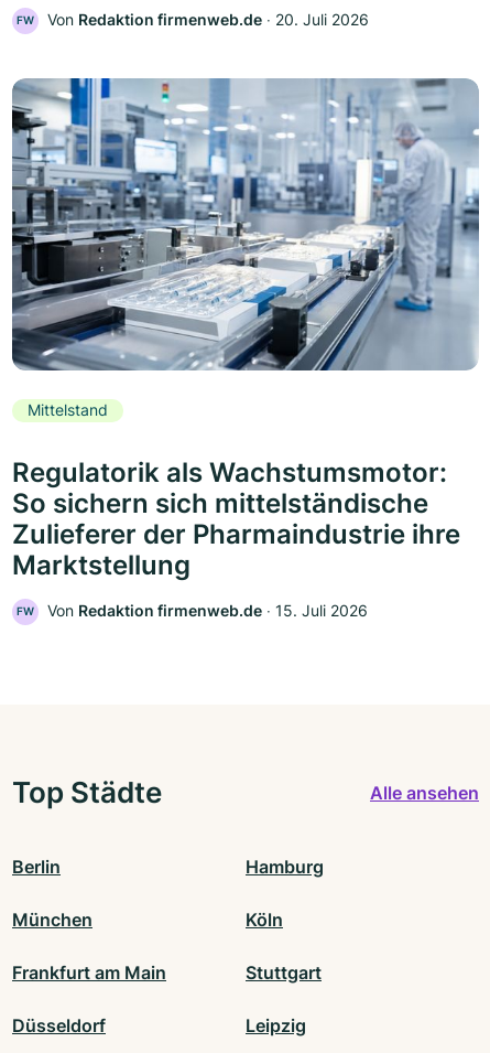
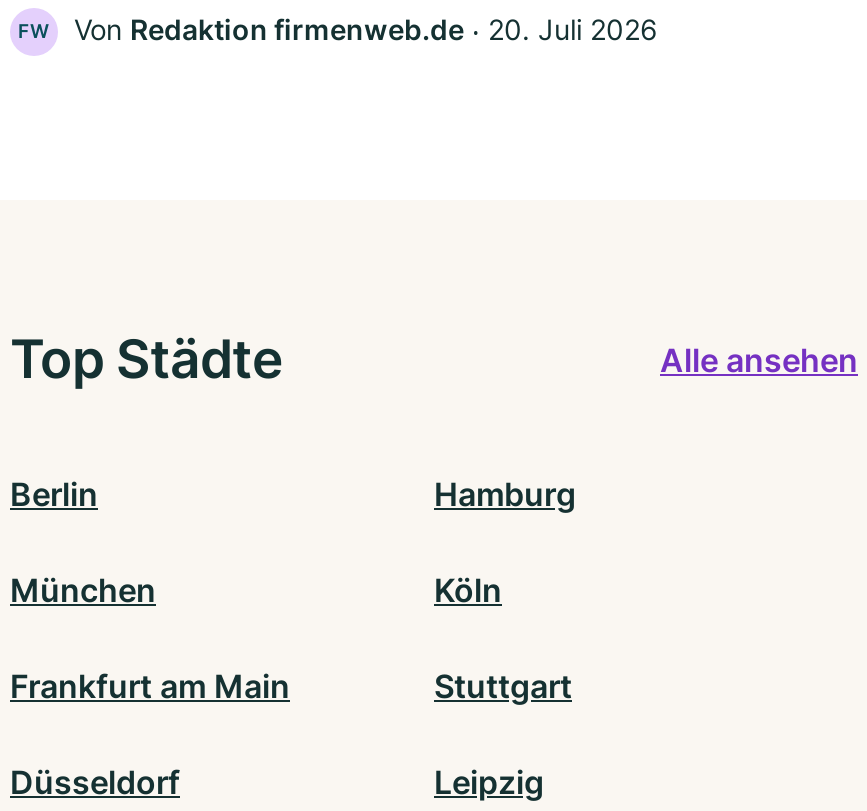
- [image]
- Mittelstand
- Regulatorik als Wachstumsmotor:
- So sichern sich mittelständische
- Zulieferer der Pharmaindustrie ihre
- Marktstellung
- FW
- Von Redaktion firmenweb.de ‧ 15. Juli 2026
